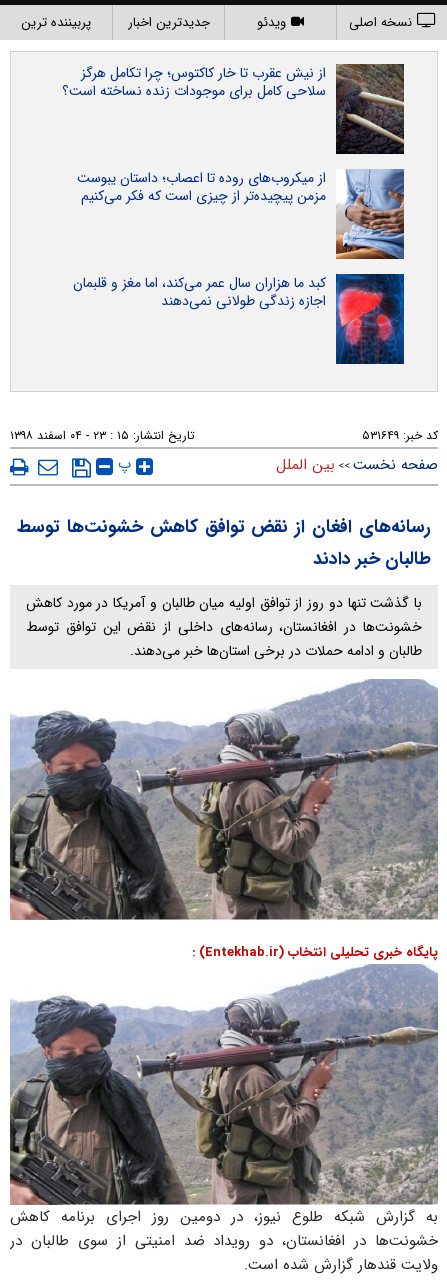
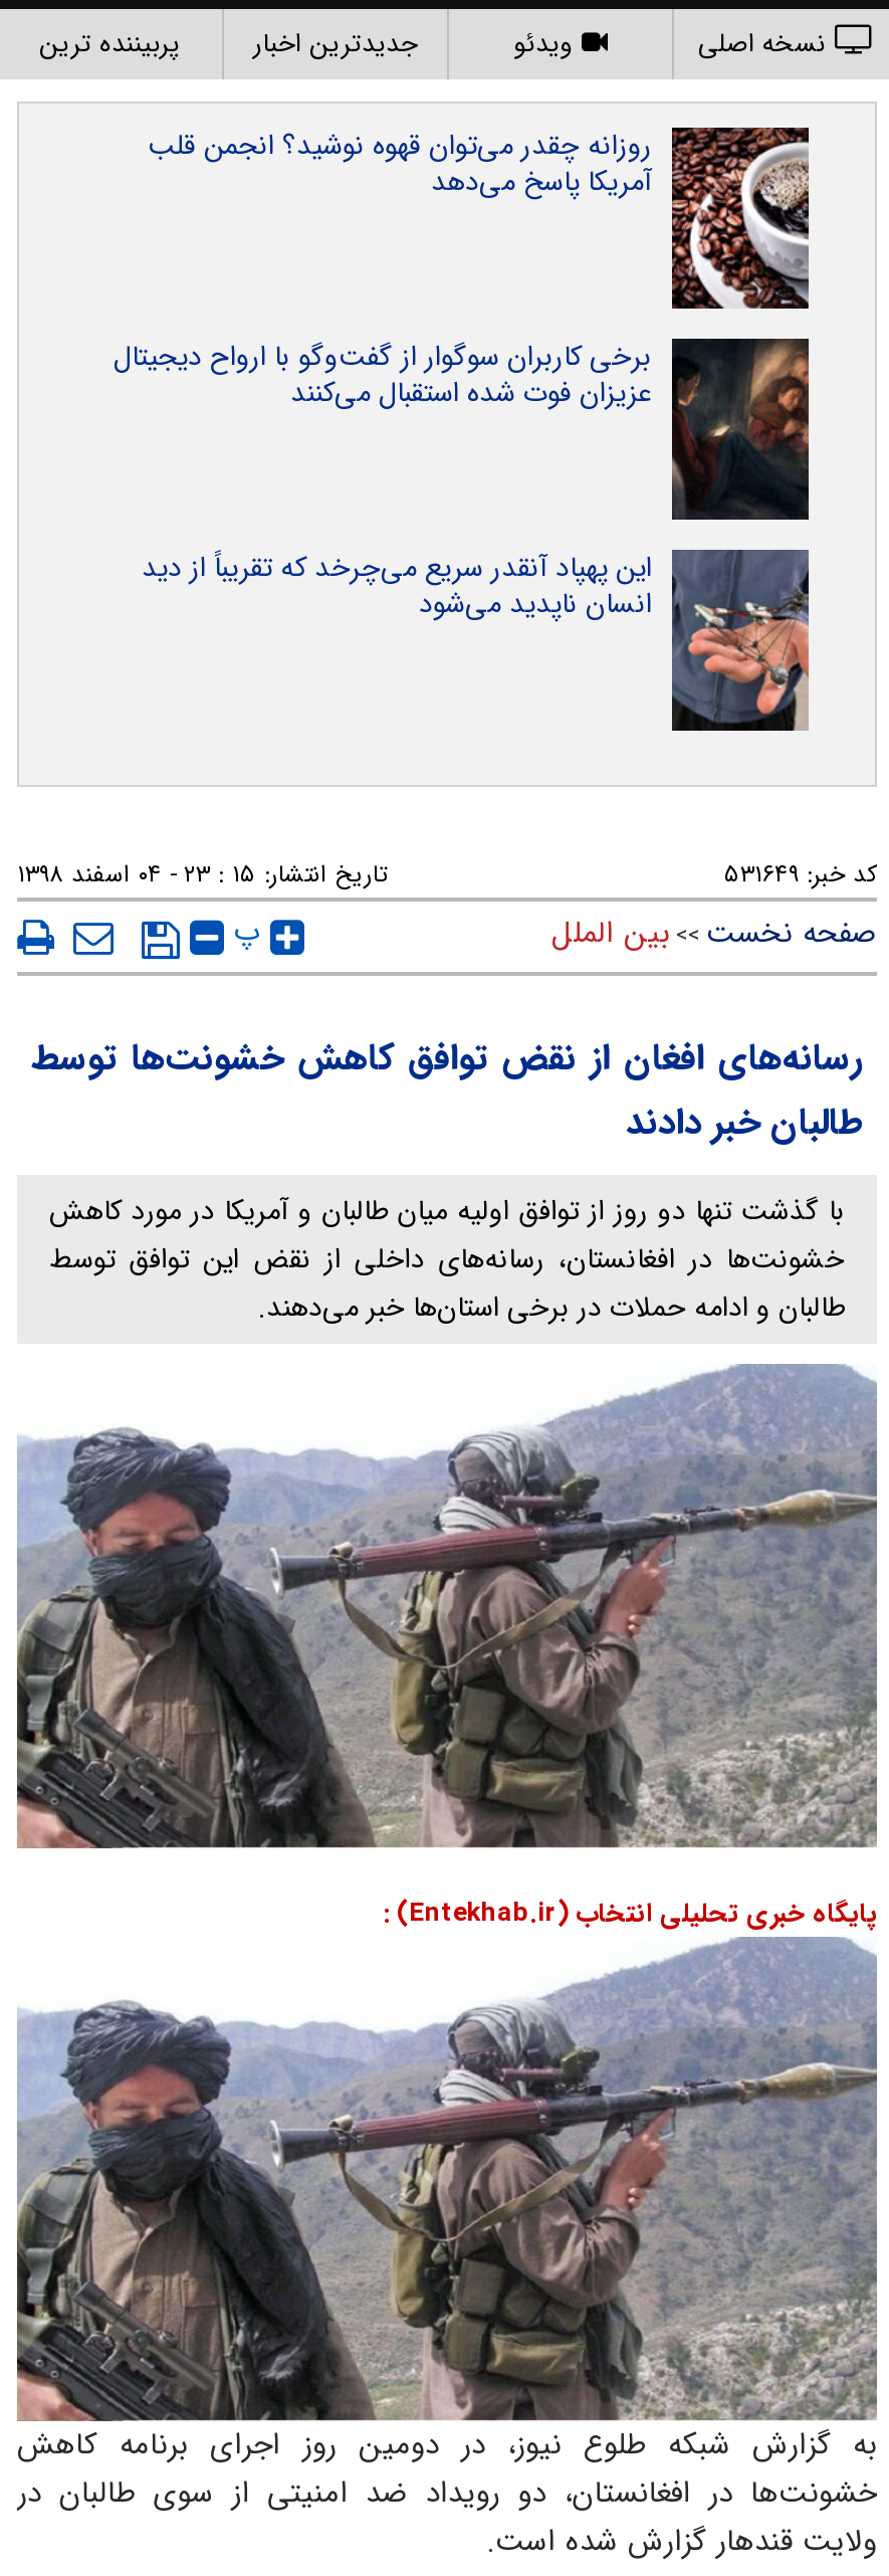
- [image]
- از نیش عقرب تا خار کاکتوس؛ چرا تکامل هرگز
- سلاحی کامل برای موجودات زنده نساخته است؟
+ [image]
+ روزانه چقدر می‌توان قهوه نوشید؟ انجمن قلب
+ آمریکا پاسخ می‌دهد

- [image]
- از میکروب‌های روده تا اعصاب؛ داستان یبوست
- مزمن پیچیده‌تر از چیزی است که فکر می‌کنیم
+ [image]
+ برخی کاربران سوگوار از گفت‌وگو با ارواح دیجیتال
+ عزیزان فوت شده استقبال می‌کنند

- [image]
- کبد ما هزاران سال عمر می‌کند، اما مغز و قلبمان
- اجازه زندگی طولانی نمی‌دهند
+ [image]
+ این پهپاد آنقدر سریع می‌چرخد که تقریباً از دید
+ انسان ناپدید می‌شود
